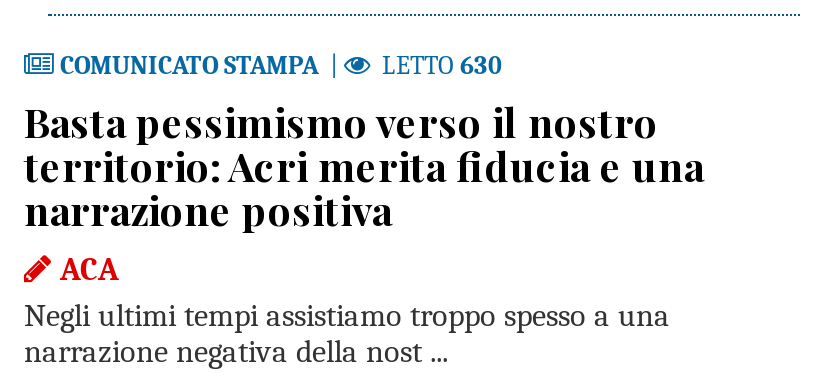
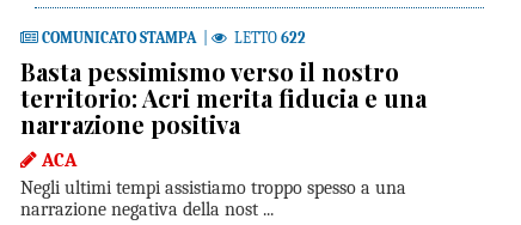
- LETTO 630
+ LETTO 622
